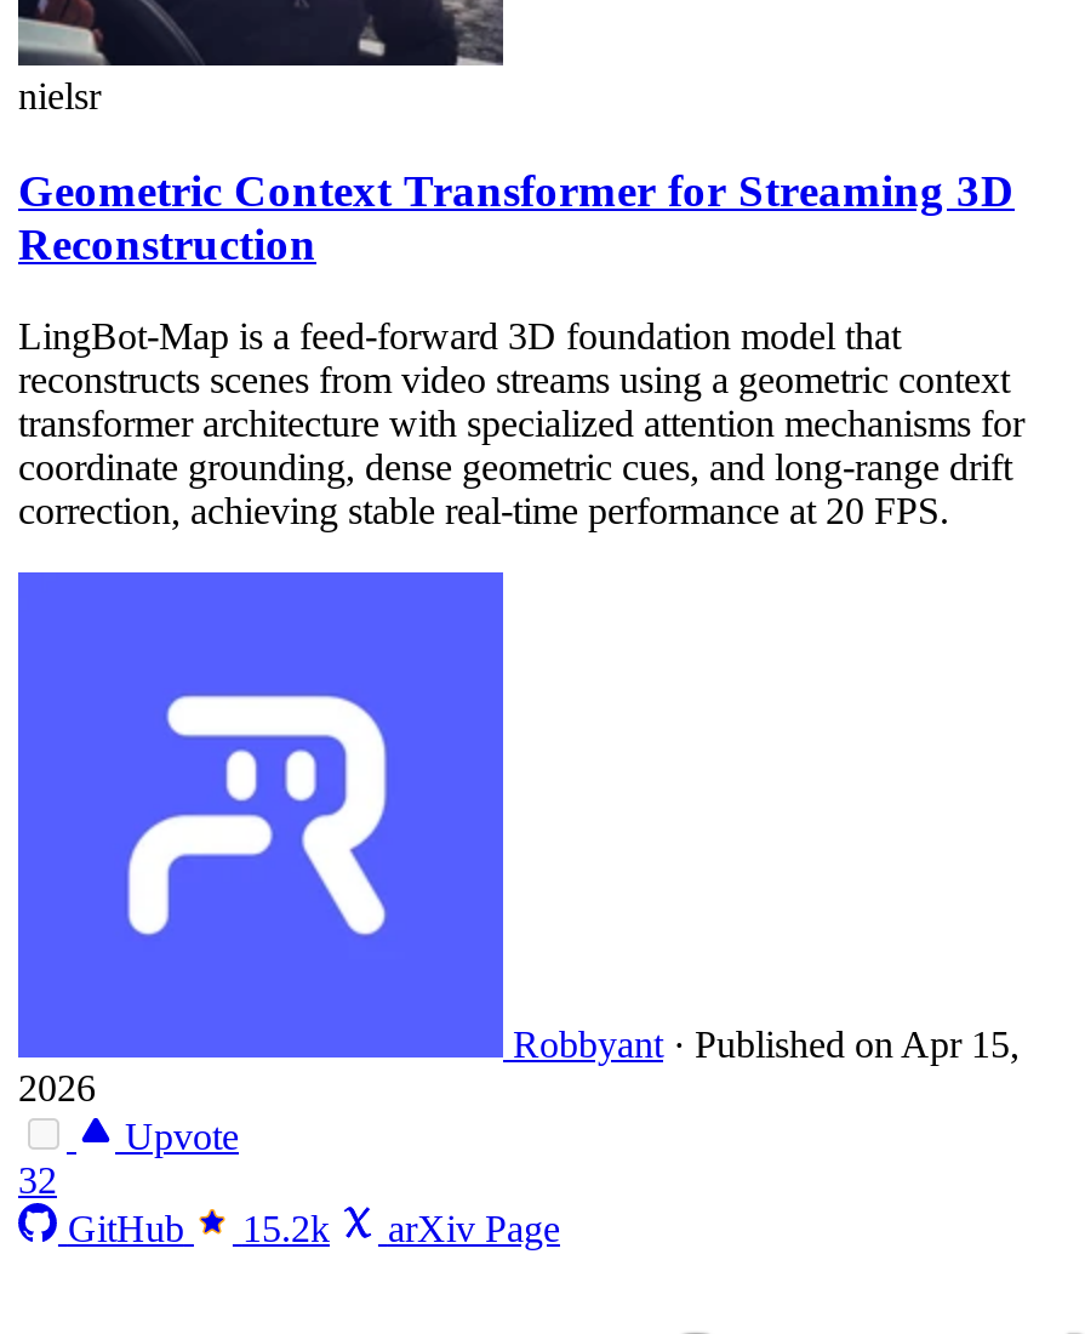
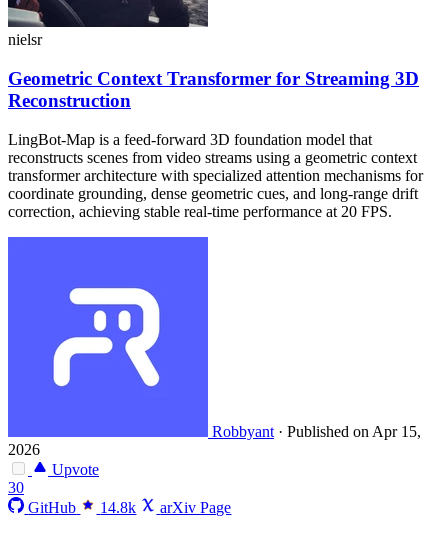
- 32
+ 30

- GitHub 15.2k arXiv Page
+ GitHub 14.8k arXiv Page
